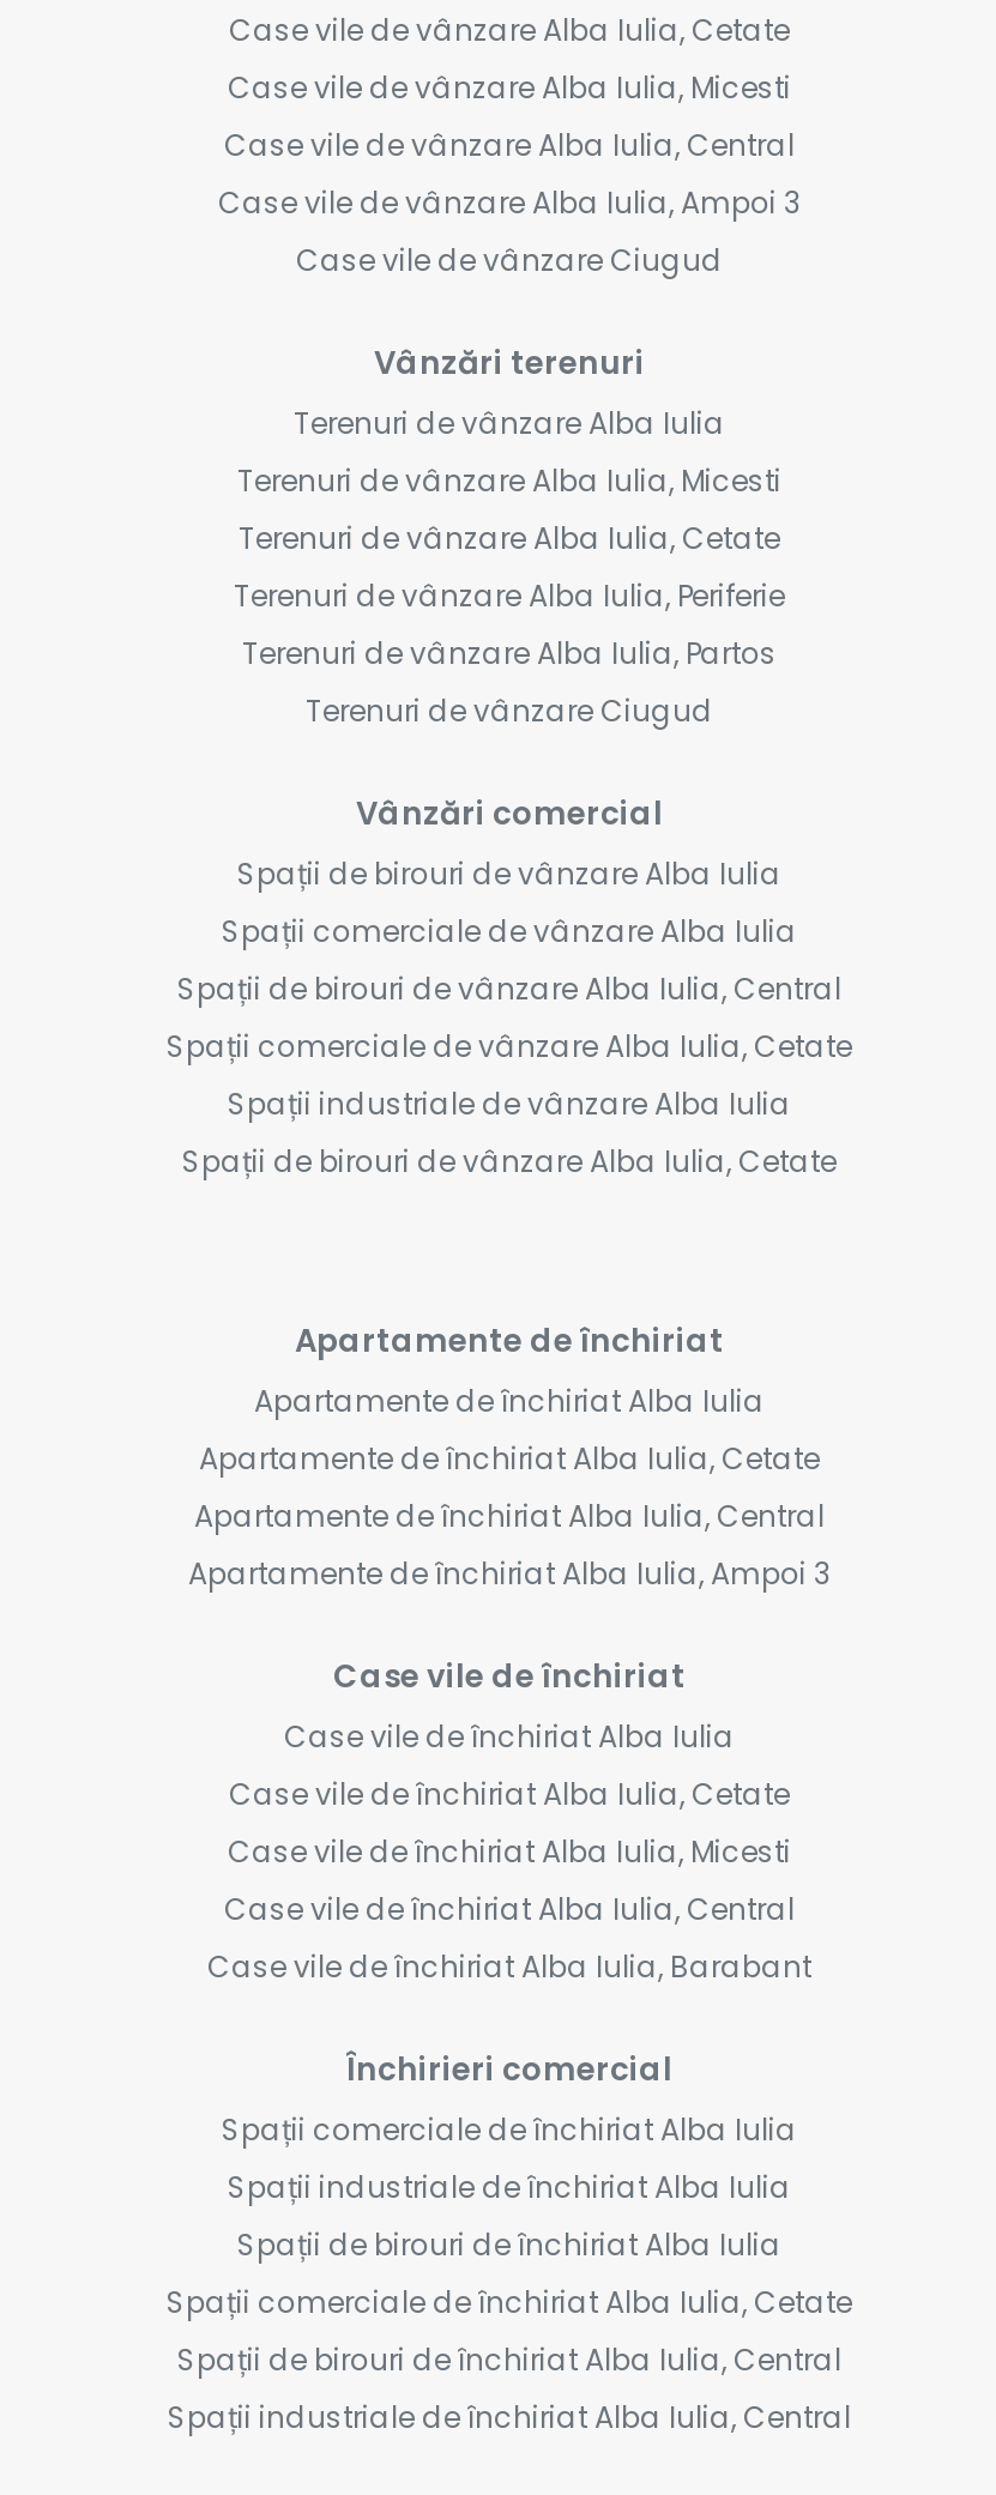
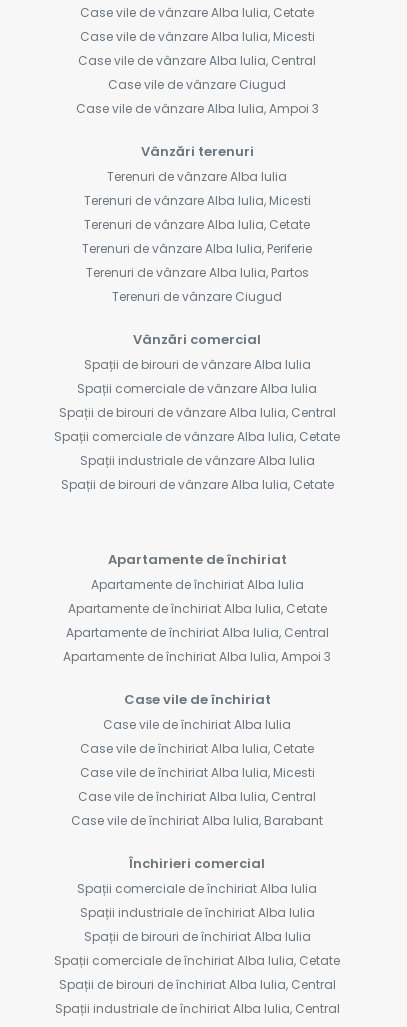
moved down: Case vile de vânzare Alba Iulia, Ampoi 3

moved up: Case vile de vânzare Ciugud
